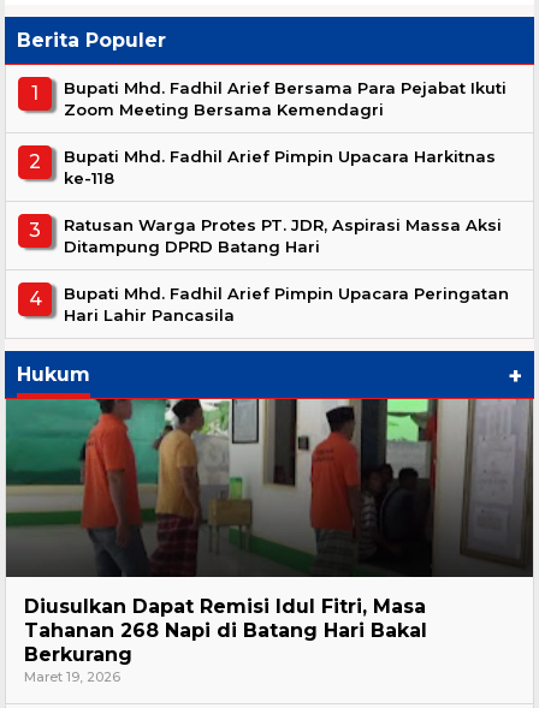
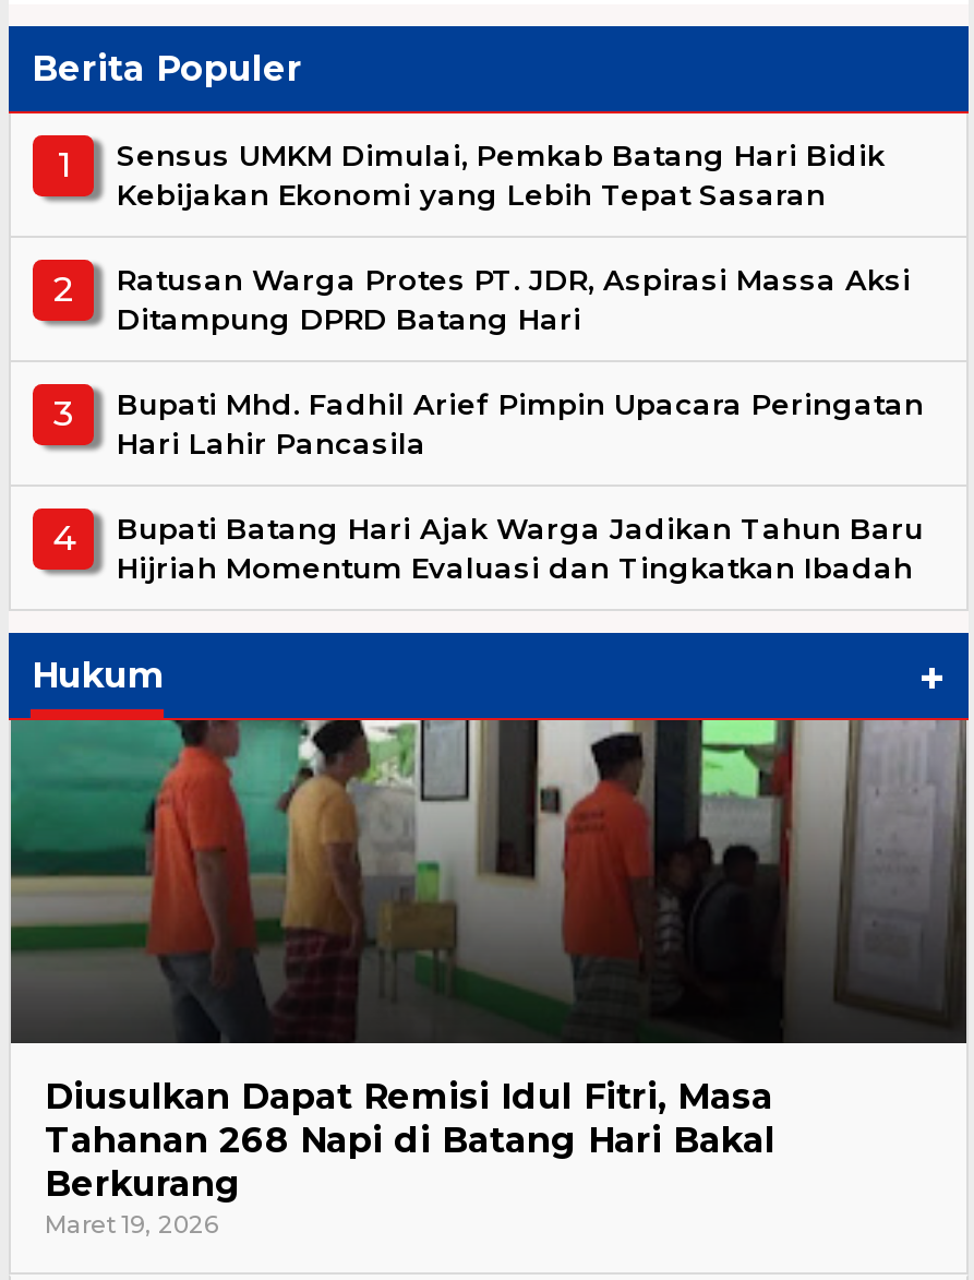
- Bupati Mhd. Fadhil Arief Bersama Para Pejabat Ikuti
- Zoom Meeting Bersama Kemendagri
- Bupati Mhd. Fadhil Arief Pimpin Upacara Harkitnas
- ke-118
+ Sensus UMKM Dimulai, Pemkab Batang Hari Bidik
+ Kebijakan Ekonomi yang Lebih Tepat Sasaran

moved up: Ratusan Warga Protes PT. JDR, Aspirasi Massa Aksi | Ditampung DPRD Batang Hari | Bupati Mhd. Fadhil Arief Pimpin Upacara Peringatan | Hari Lahir Pancasila

+ Bupati Batang Hari Ajak Warga Jadikan Tahun Baru
+ Hijriah Momentum Evaluasi dan Tingkatkan Ibadah
